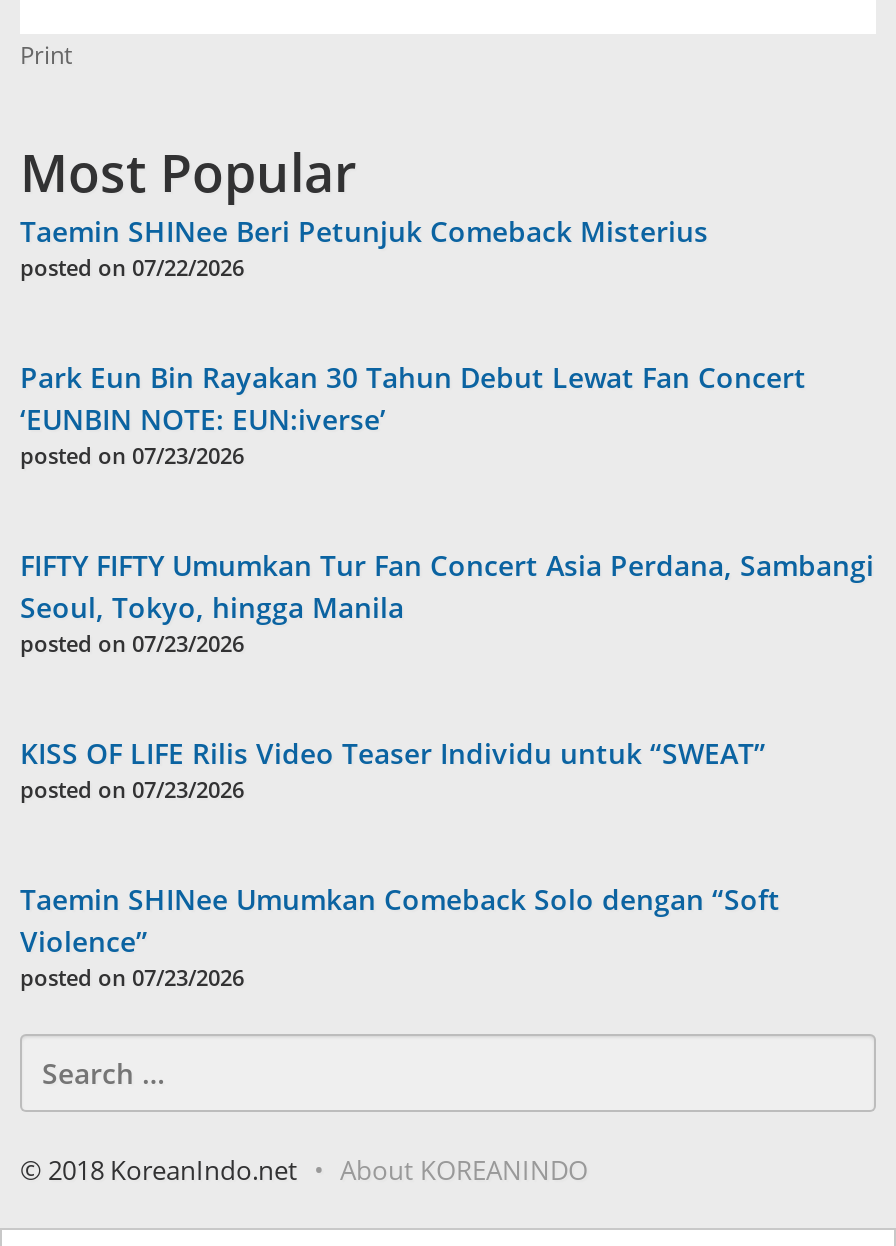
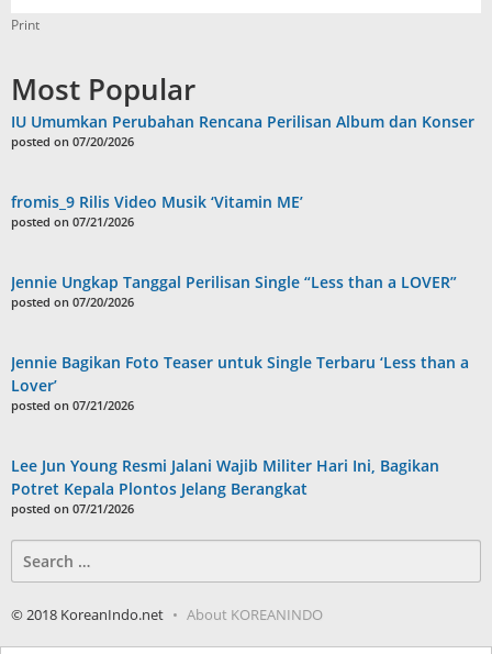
- Taemin SHINee Beri Petunjuk Comeback Misterius
- posted on 07/22/2026
+ IU Umumkan Perubahan Rencana Perilisan Album dan Konser
+ posted on 07/20/2026

- Park Eun Bin Rayakan 30 Tahun Debut Lewat Fan Concert
- ‘EUNBIN NOTE: EUN:iverse’
- posted on 07/23/2026
+ fromis_9 Rilis Video Musik ‘Vitamin ME’
+ posted on 07/21/2026

- FIFTY FIFTY Umumkan Tur Fan Concert Asia Perdana, Sambangi
- Seoul, Tokyo, hingga Manila
- posted on 07/23/2026
+ Jennie Ungkap Tanggal Perilisan Single “Less than a LOVER”
+ posted on 07/20/2026

- KISS OF LIFE Rilis Video Teaser Individu untuk “SWEAT”
- posted on 07/23/2026
+ Jennie Bagikan Foto Teaser untuk Single Terbaru ‘Less than a
+ Lover’
+ posted on 07/21/2026

- Taemin SHINee Umumkan Comeback Solo dengan “Soft
- Violence”
- posted on 07/23/2026
+ Lee Jun Young Resmi Jalani Wajib Militer Hari Ini, Bagikan
+ Potret Kepala Plontos Jelang Berangkat
+ posted on 07/21/2026
